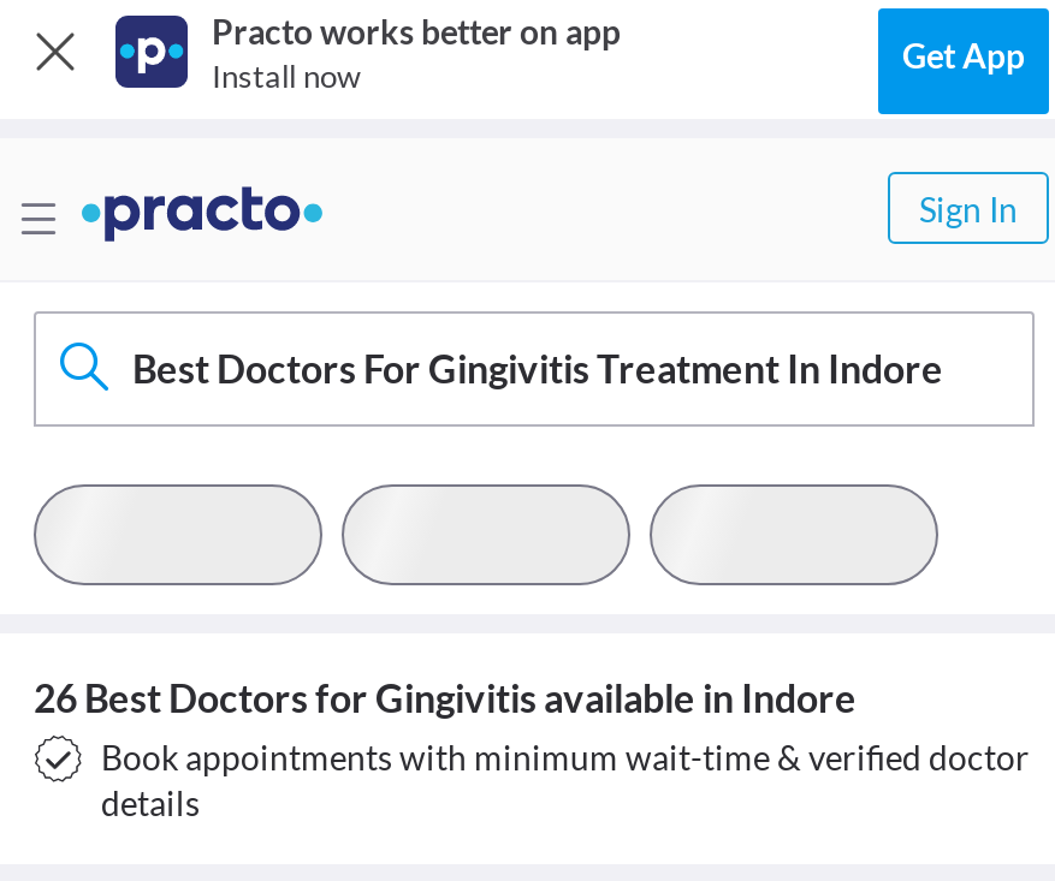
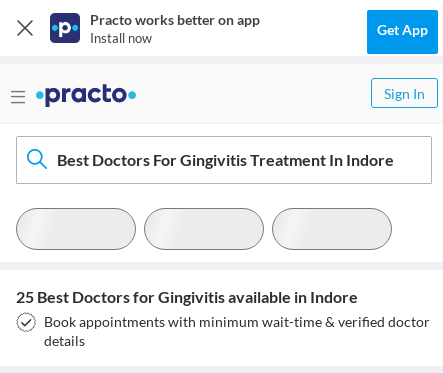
- 26 Best Doctors for Gingivitis available in Indore
+ 25 Best Doctors for Gingivitis available in Indore
